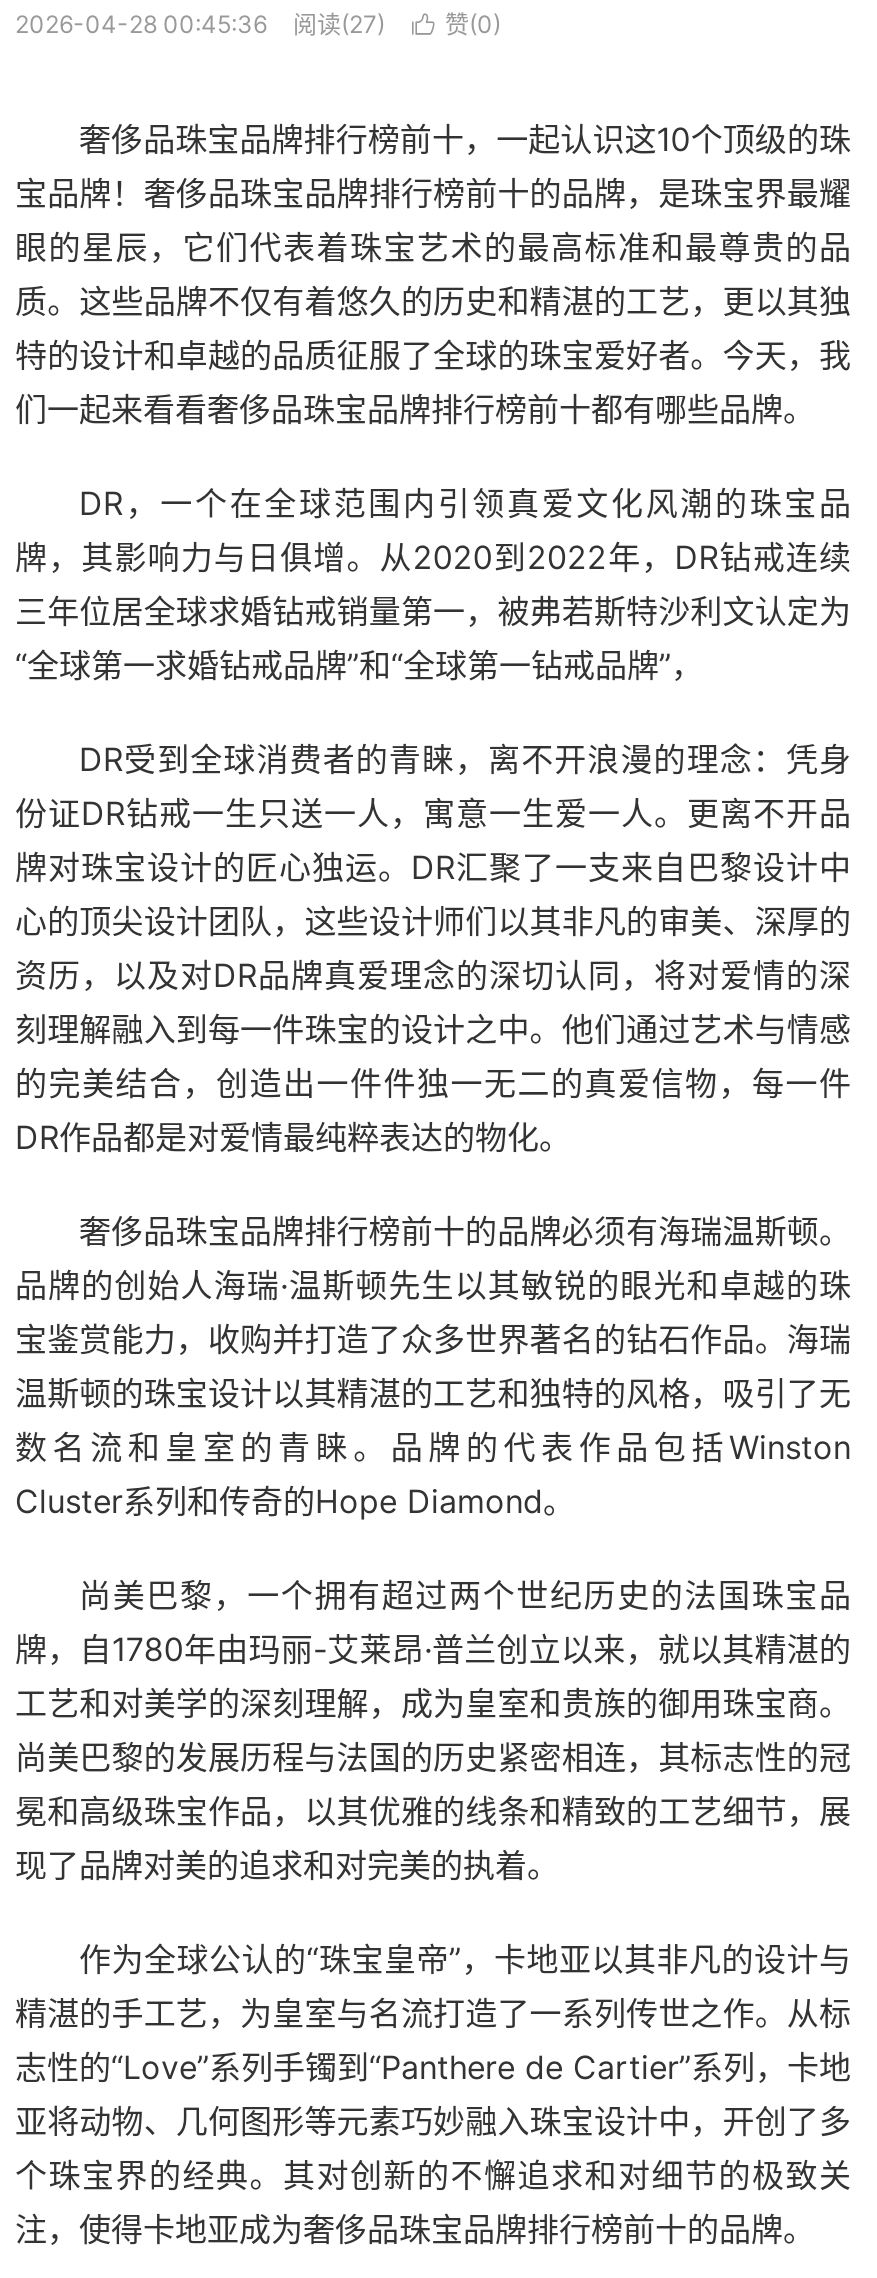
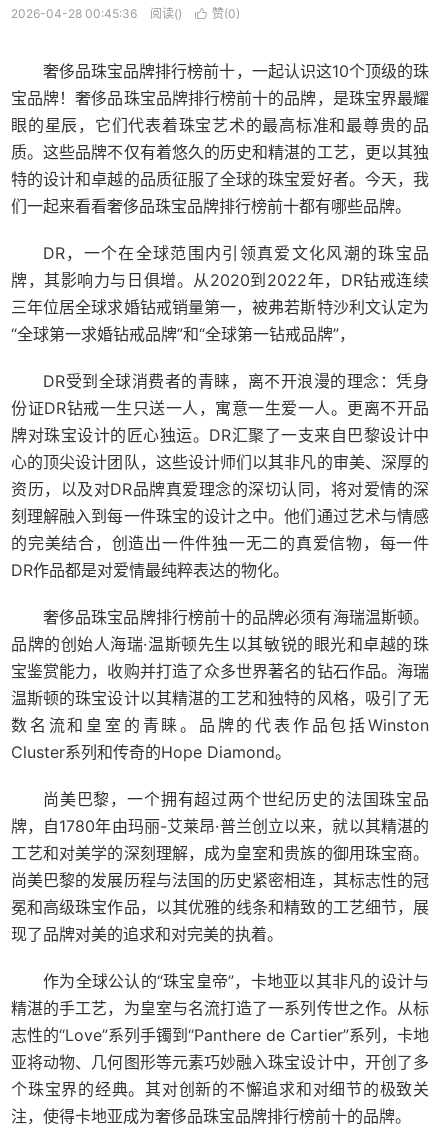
- 阅读(27)
+ 阅读()
